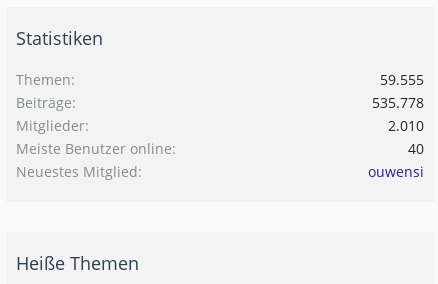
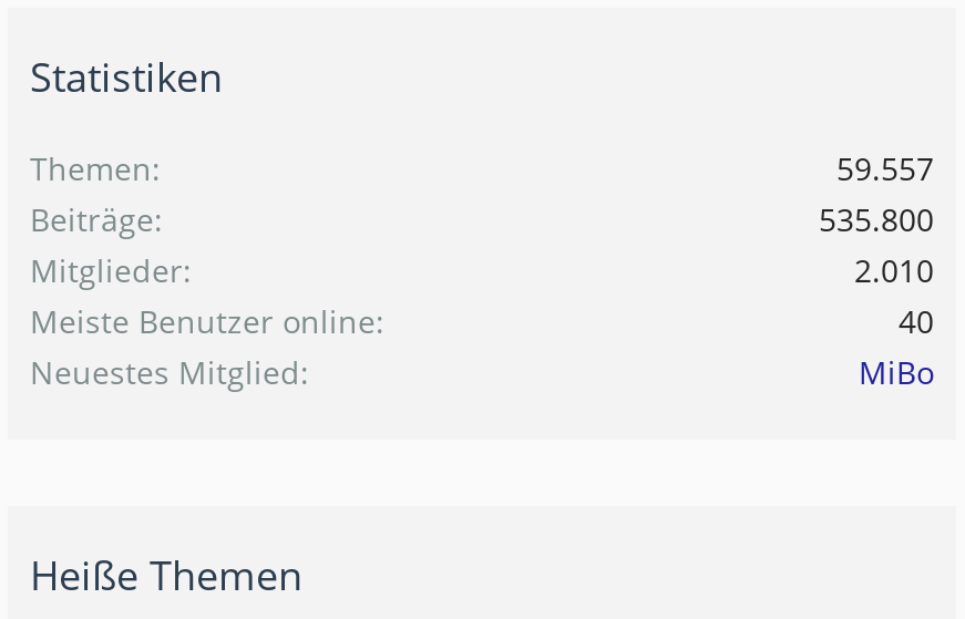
- 59.555
+ 59.557

- 535.778
+ 535.800

- ouwensi
+ MiBo
